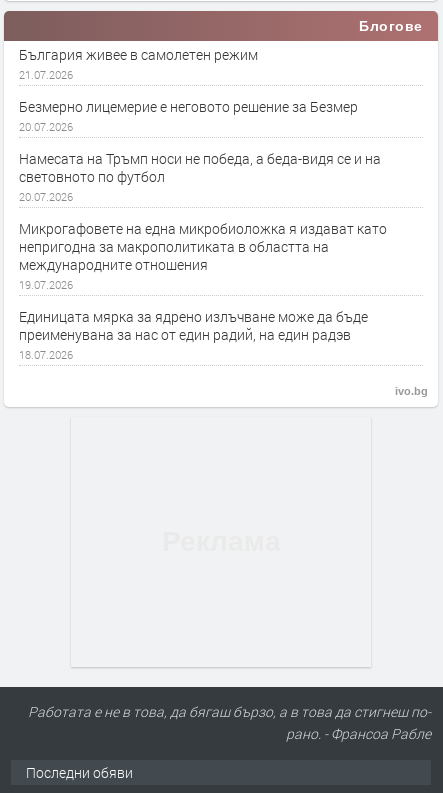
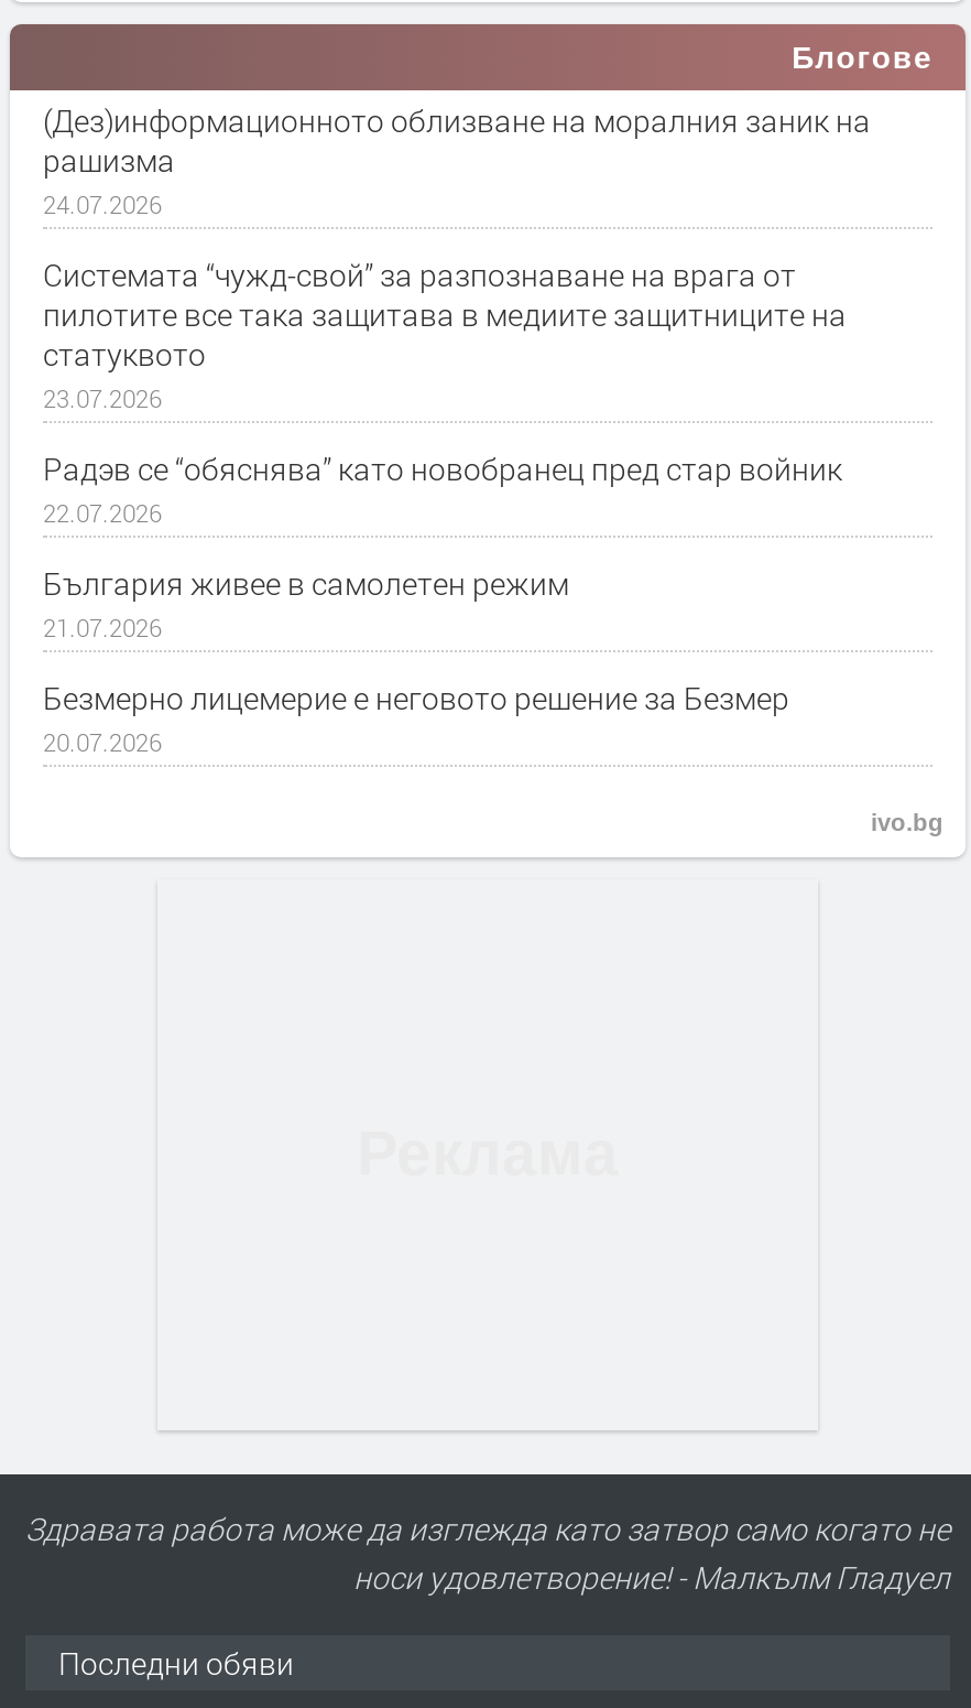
+ (Дез)информационното облизване на моралния заник на
+ рашизма
+ 24.07.2026
+ Системата “чужд-свой” за разпознаване на врага от
+ пилотите все така защитава в медиите защитниците на
+ статуквото
+ 23.07.2026
+ Радэв се “обяснява” като новобранец пред стар войник
+ 22.07.2026

moved down: България живее в самолетен режим | 21.07.2026 | Безмерно лицемерие е неговото решение за Безмер | 20.07.2026

- Намесата на Тръмп носи не победа, а беда-видя се и на
- световното по футбол
- 20.07.2026
- Микрогафовете на една микробиоложка я издават като
- непригодна за макрополитиката в областта на
- международните отношения
- 19.07.2026
- Единицата мярка за ядрено излъчване може да бъде
- преименувана за нас от един радий, на един радэв
- 18.07.2026

- Работата е не в това, да бягаш бързо, а в това да стигнеш по-
- рано. - Франсоа Рабле
+ Здравата работа може да изглежда като затвор само когато не
+ носи удовлетворение! - Малкълм Гладуел
